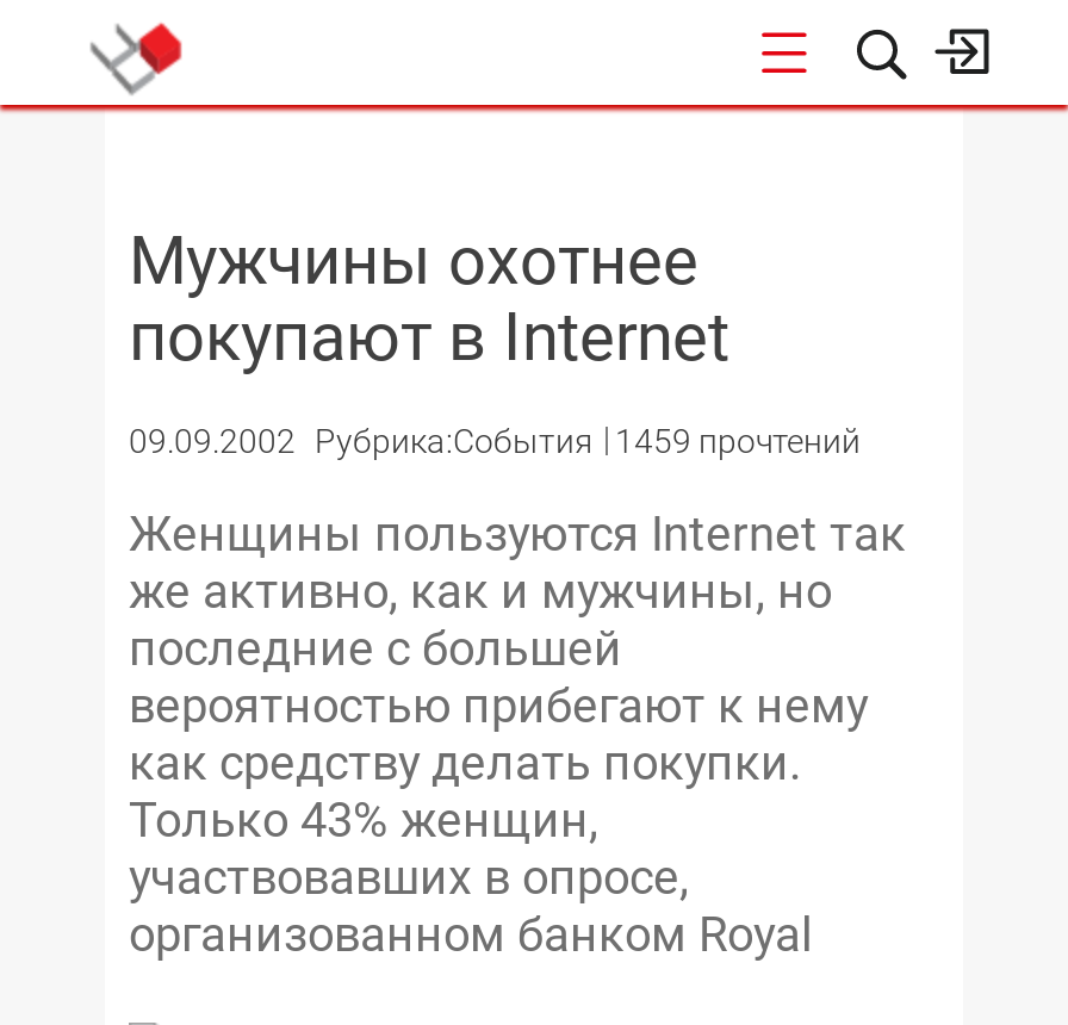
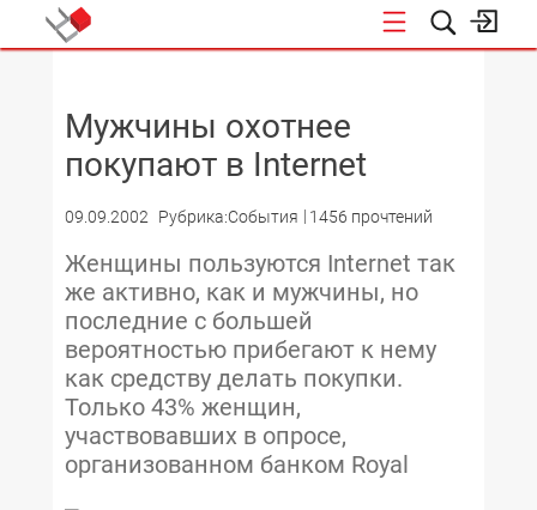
- 09.09.2002 Рубрика:События 1459 прочтений
+ 09.09.2002 Рубрика:События 1456 прочтений
